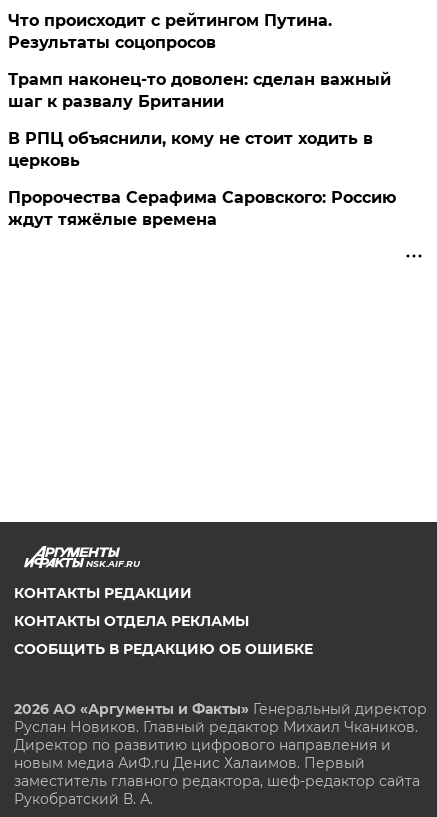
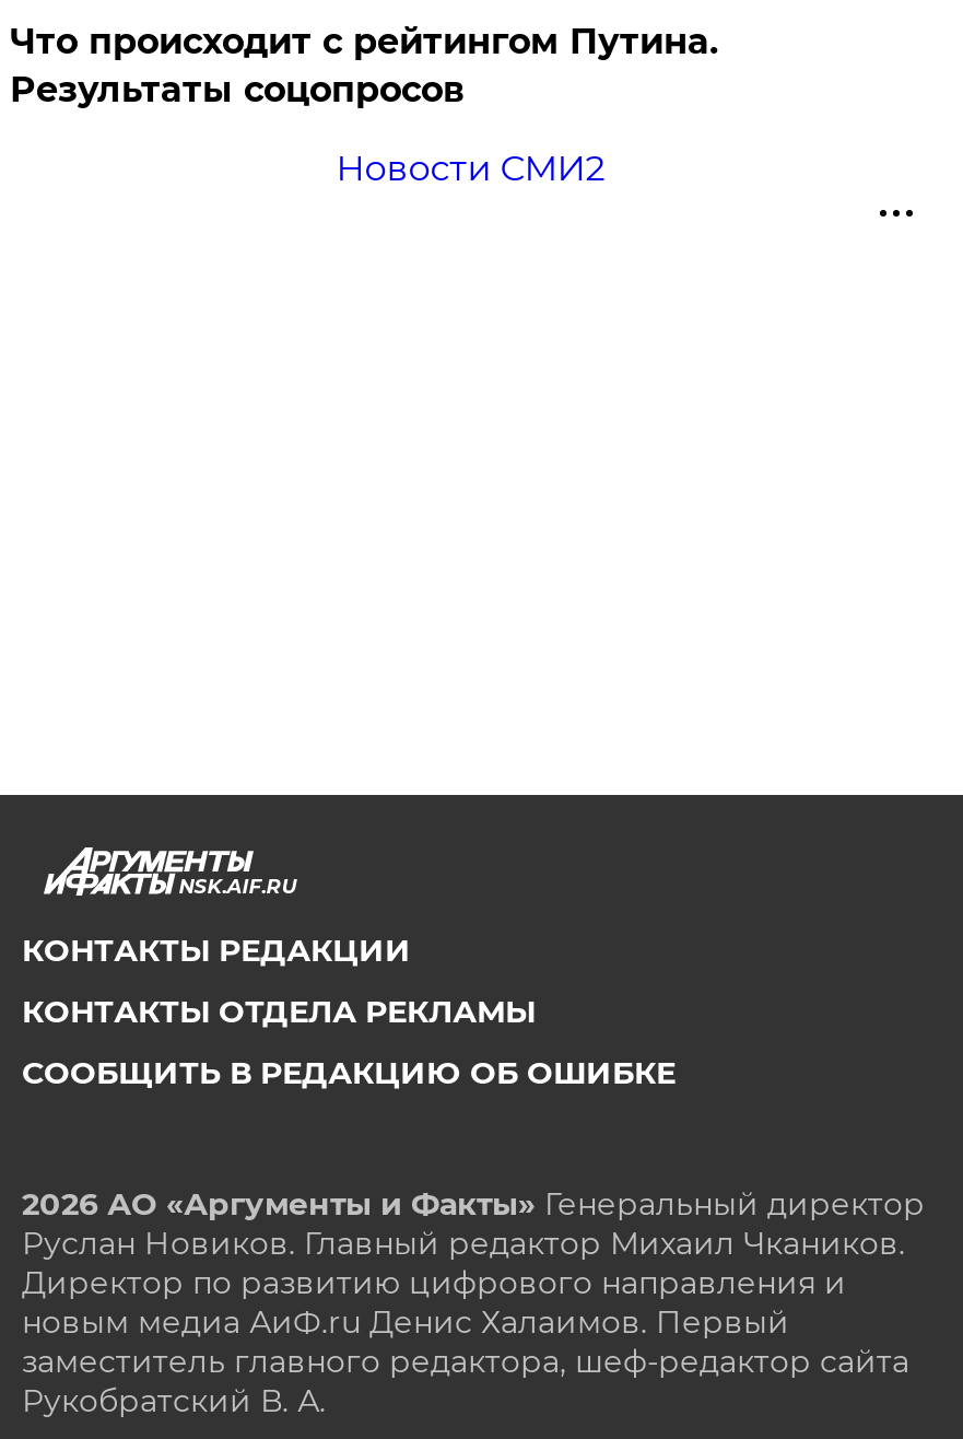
- Трамп наконец-то доволен: сделан важный
- шаг к развалу Британии
- В РПЦ объяснили, кому не стоит ходить в
- церковь
- Пророчества Серафима Саровского: Россию
- ждут тяжёлые времена
+ Новости СМИ2
